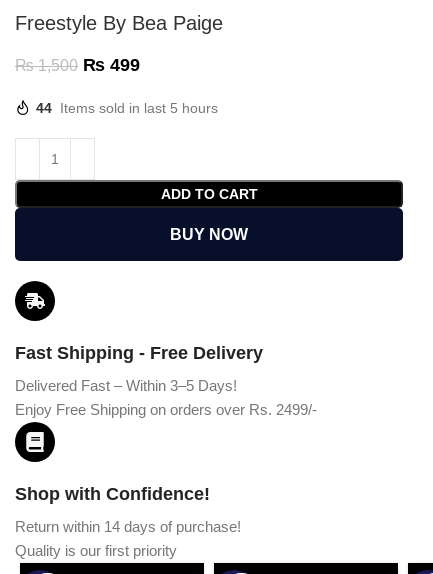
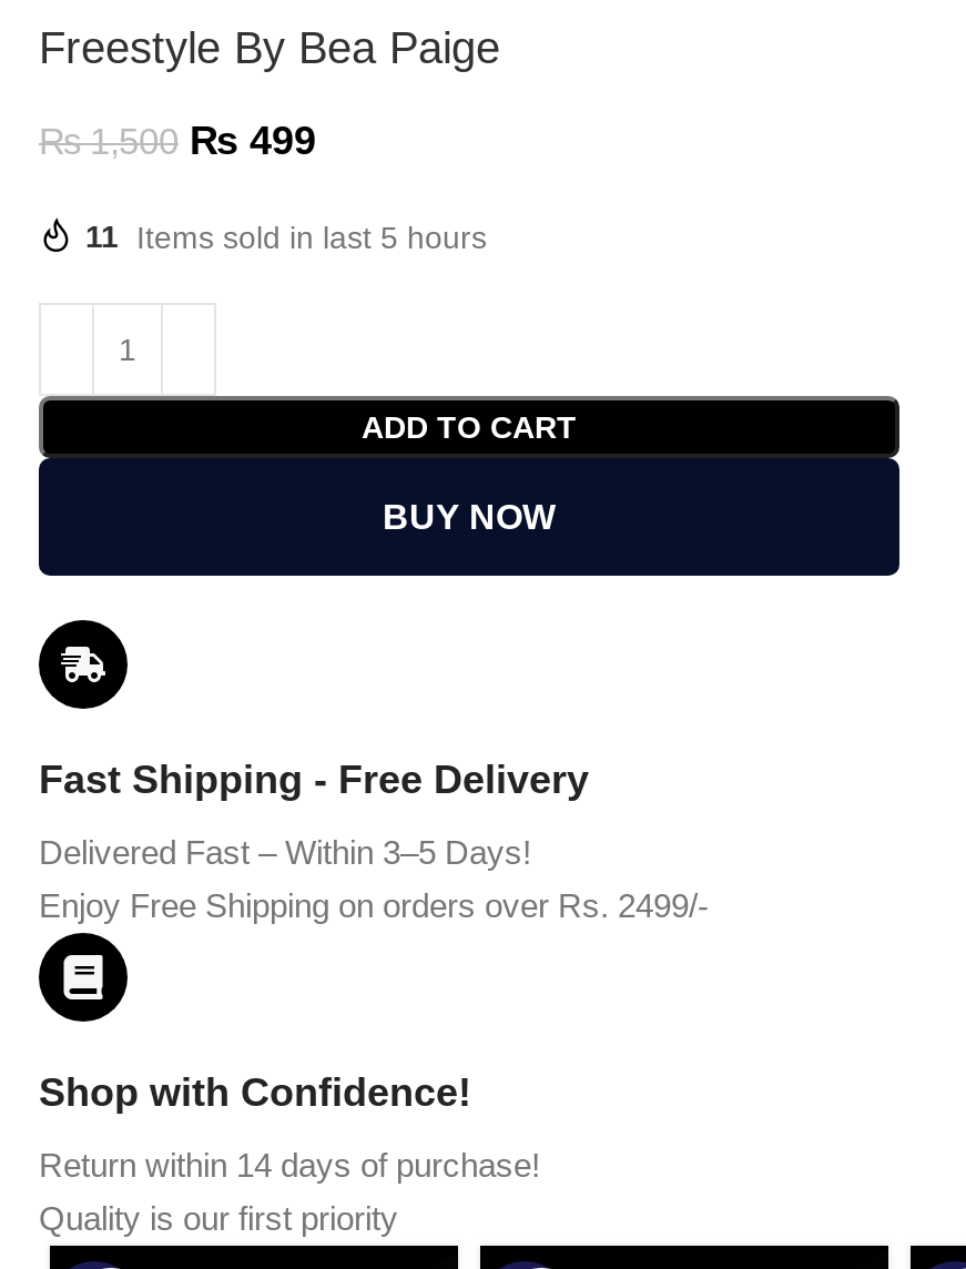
- 44 Items sold in last 5 hours
+ 11 Items sold in last 5 hours
